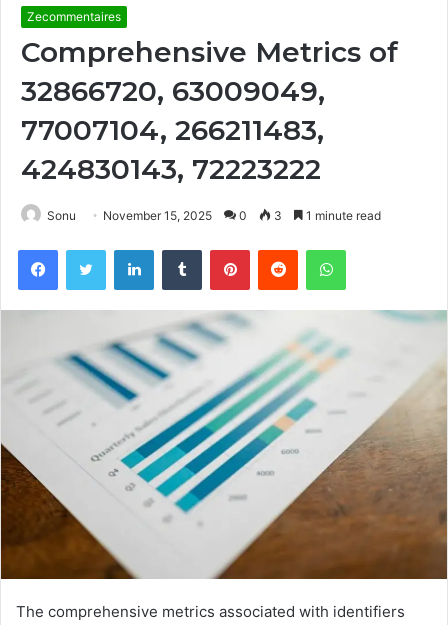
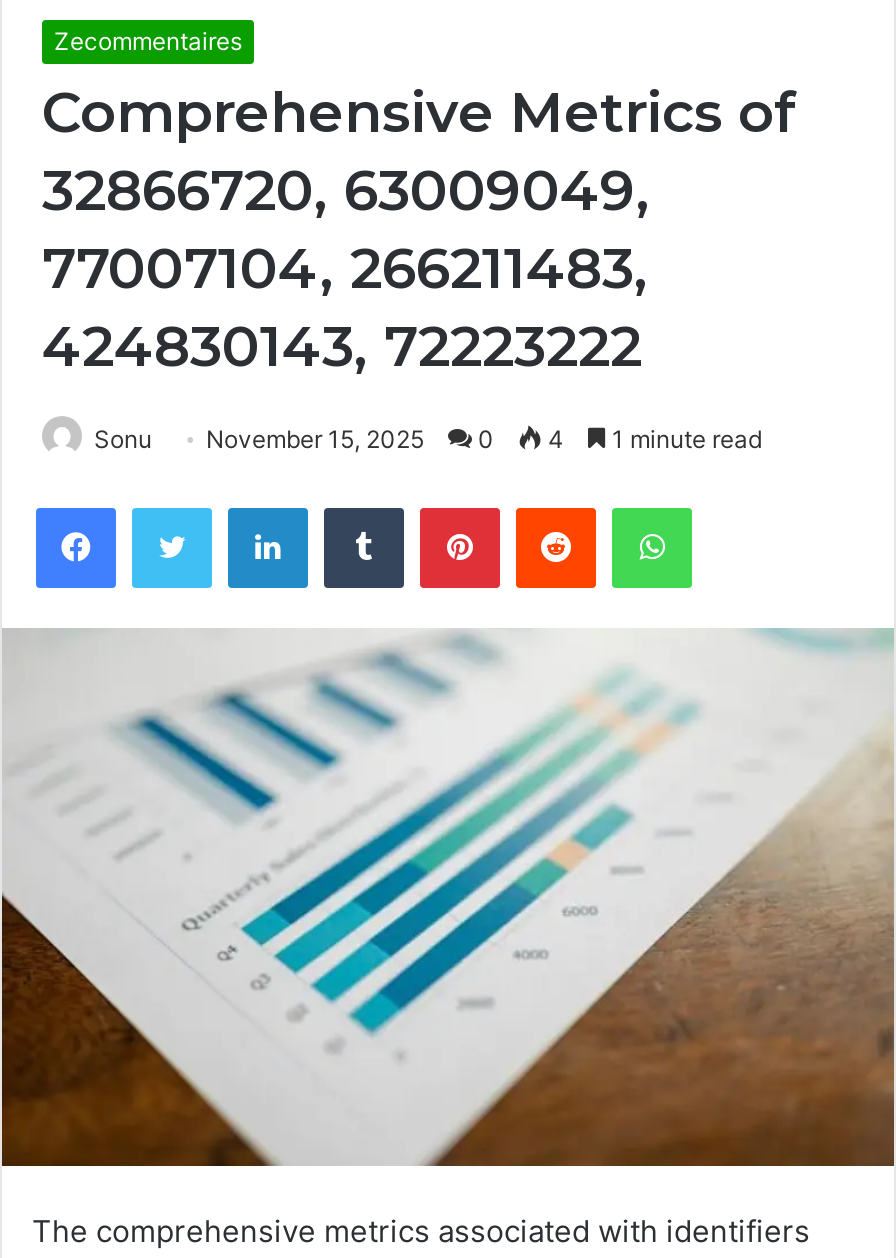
- Sonu November 15, 2025 0 3 1 minute read
+ Sonu November 15, 2025 0 4 1 minute read
